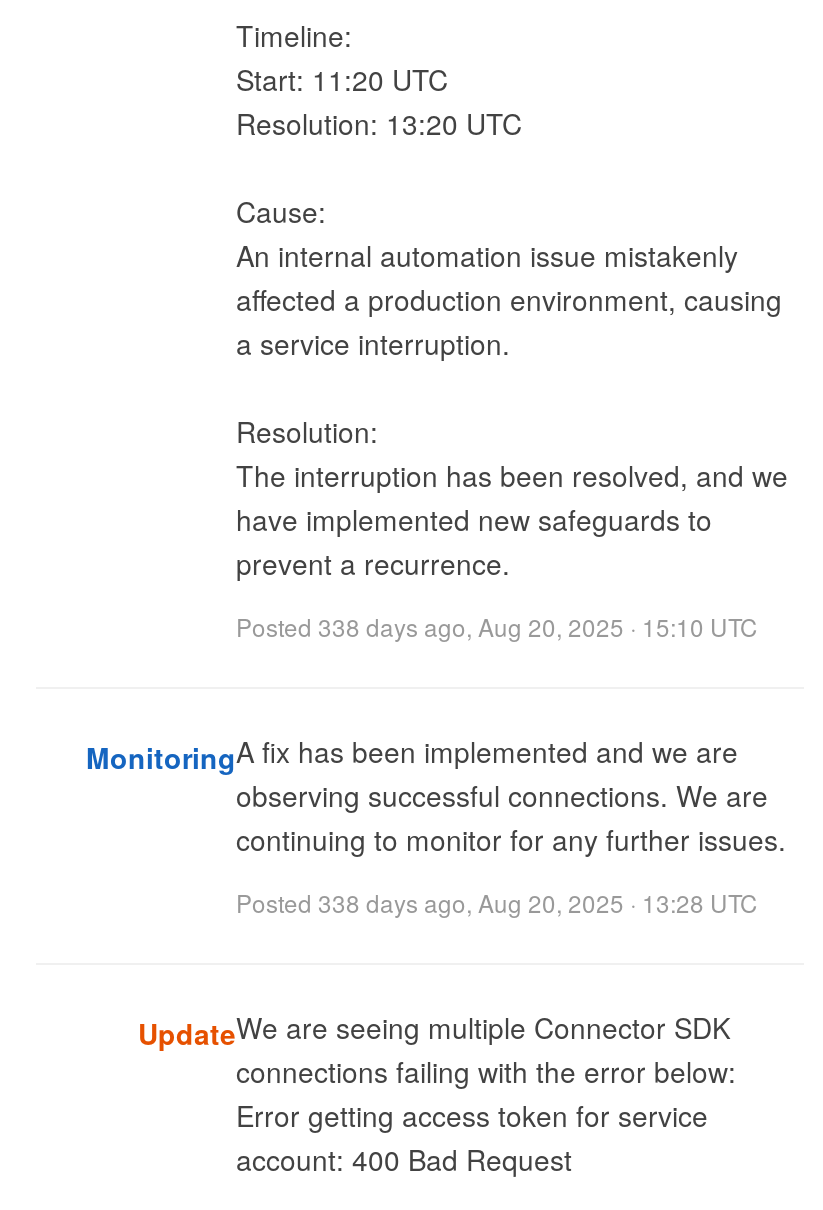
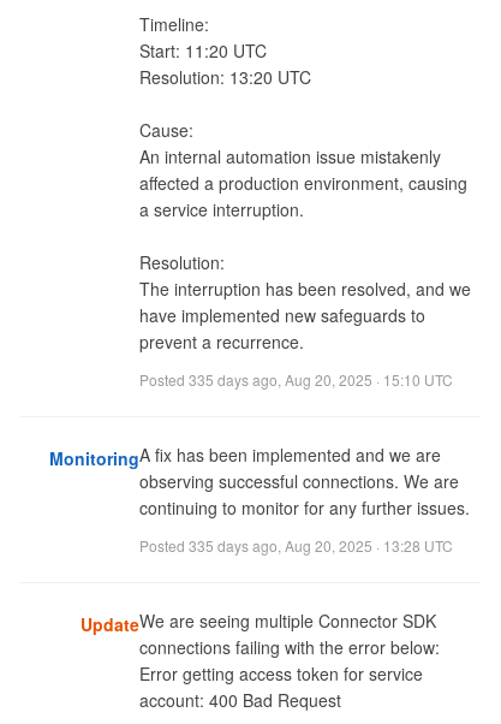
- Posted 338 days ago, Aug 20, 2025 · 15:10 UTC
+ Posted 335 days ago, Aug 20, 2025 · 15:10 UTC

- Posted 338 days ago, Aug 20, 2025 · 13:28 UTC
+ Posted 335 days ago, Aug 20, 2025 · 13:28 UTC
